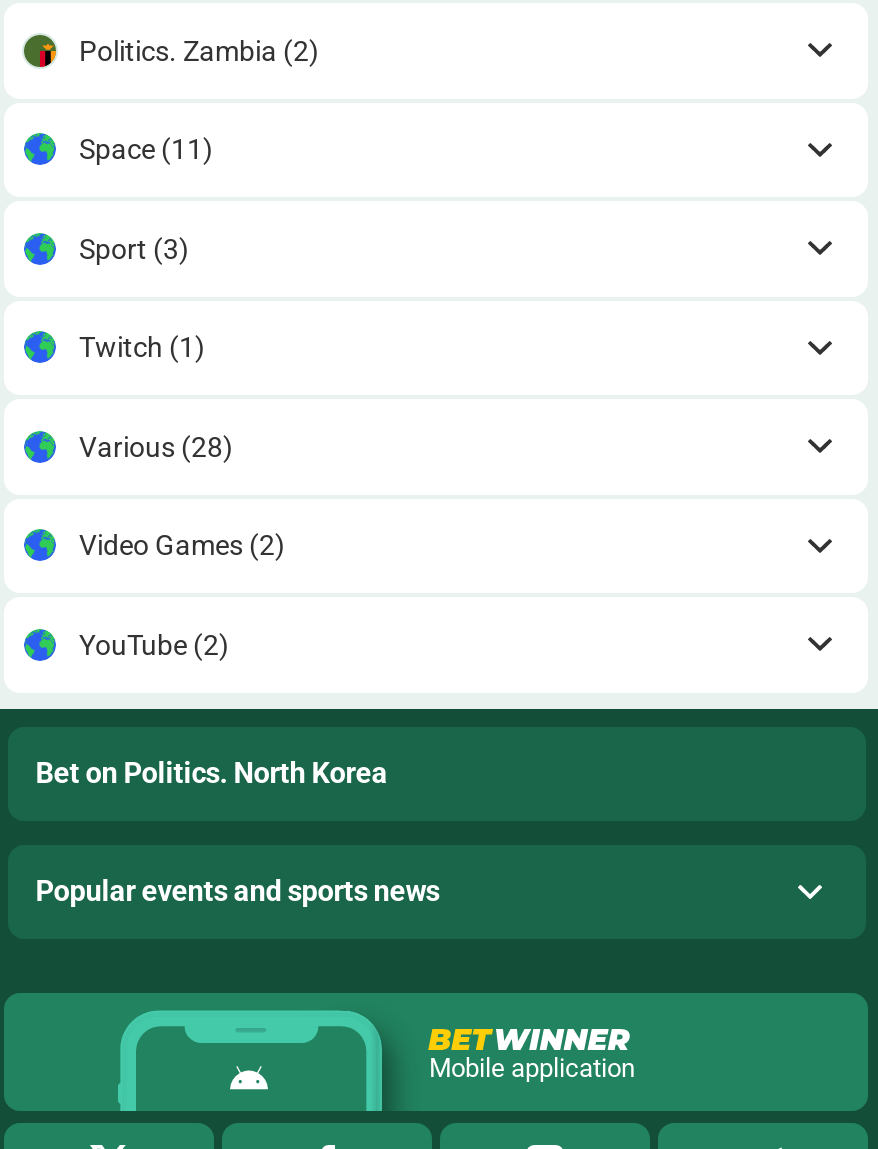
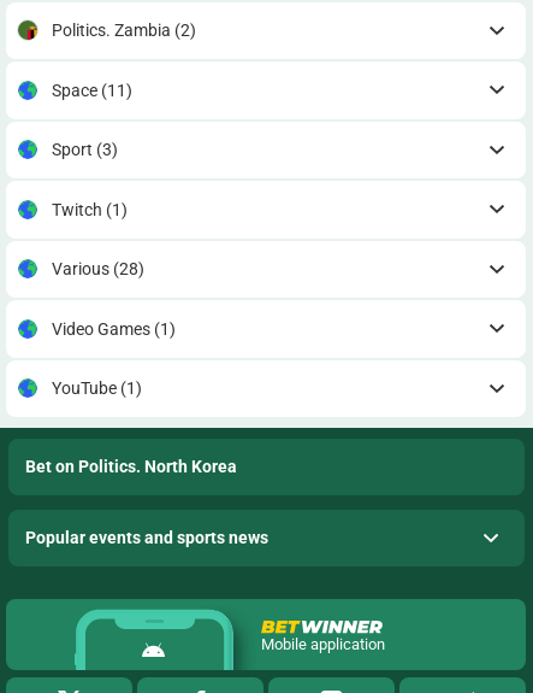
- Video Games (2)
+ Video Games (1)

- YouTube (2)
+ YouTube (1)
